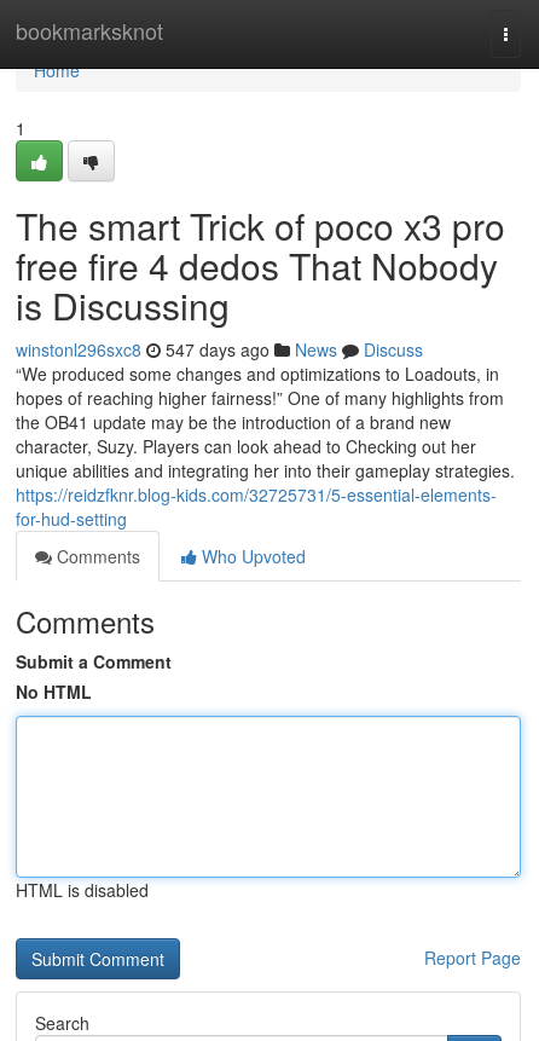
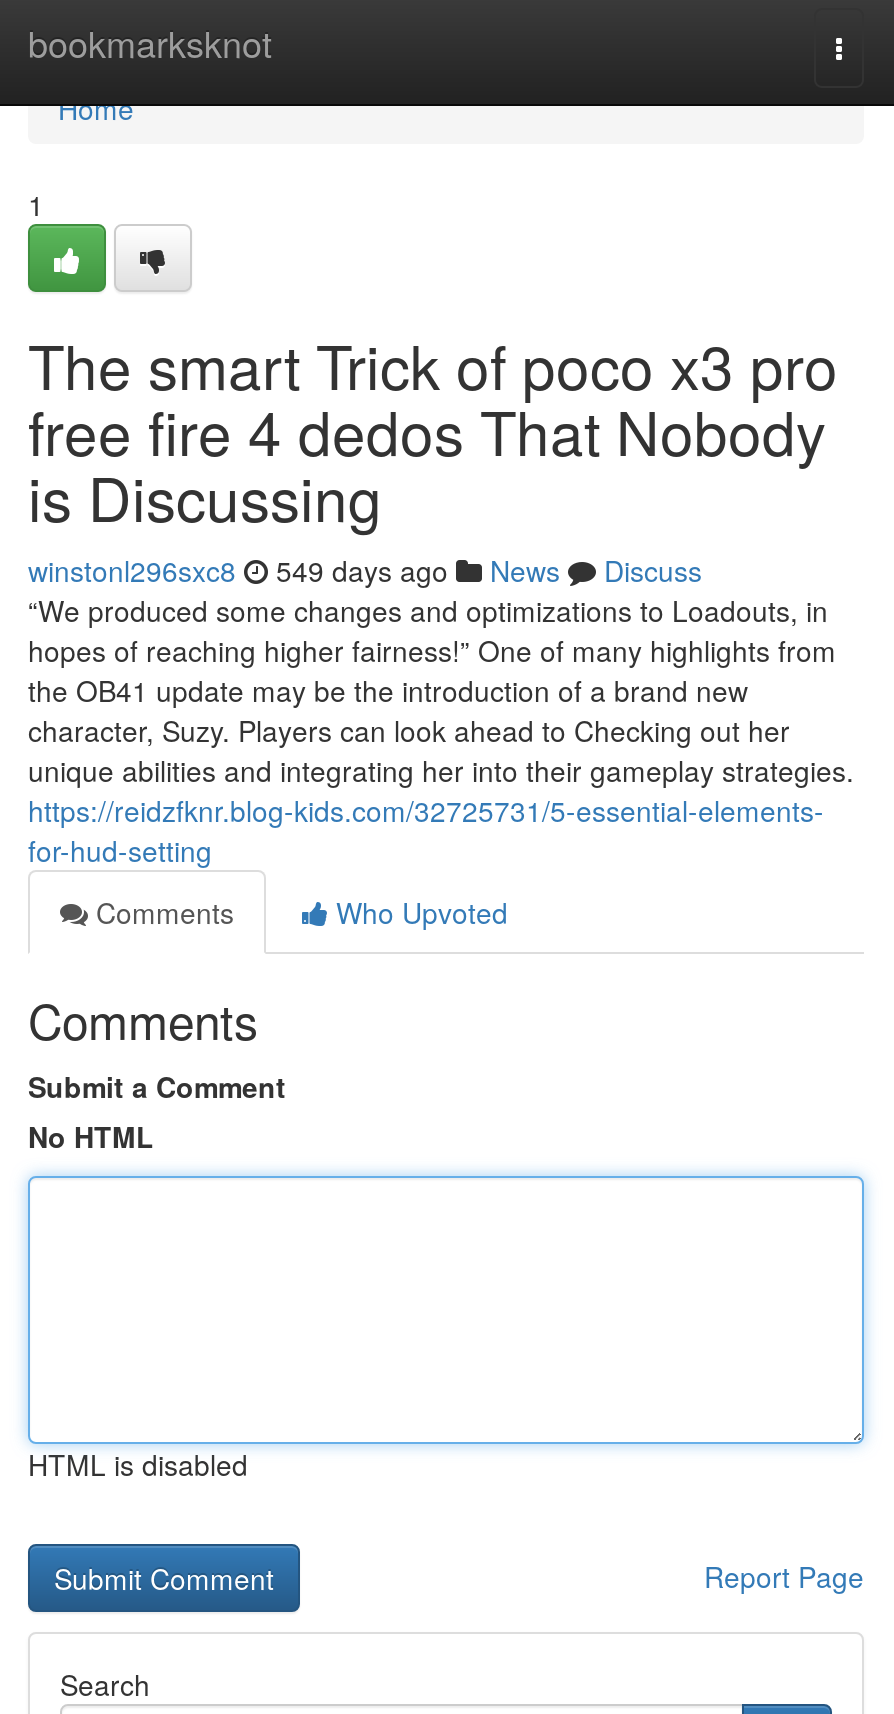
- winstonl296sxc8 547 days ago News Discuss
+ winstonl296sxc8 549 days ago News Discuss
